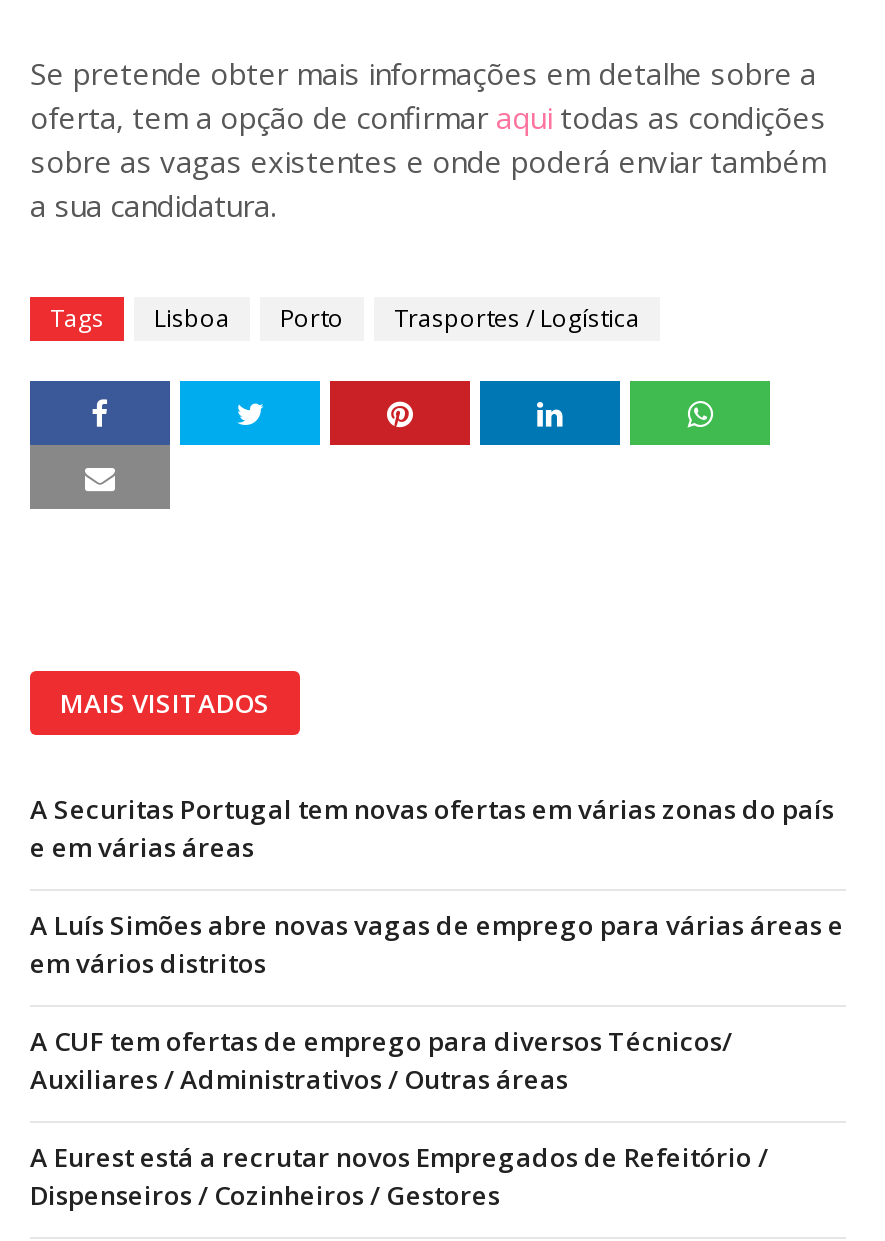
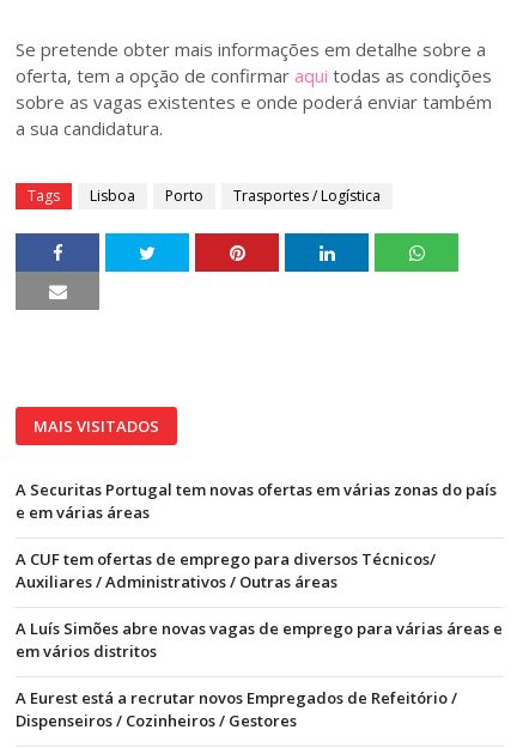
moved down: A Luís Simões abre novas vagas de emprego para várias áreas e | em vários distritos

moved up: A CUF tem ofertas de emprego para diversos Técnicos/ | Auxiliares / Administrativos / Outras áreas
